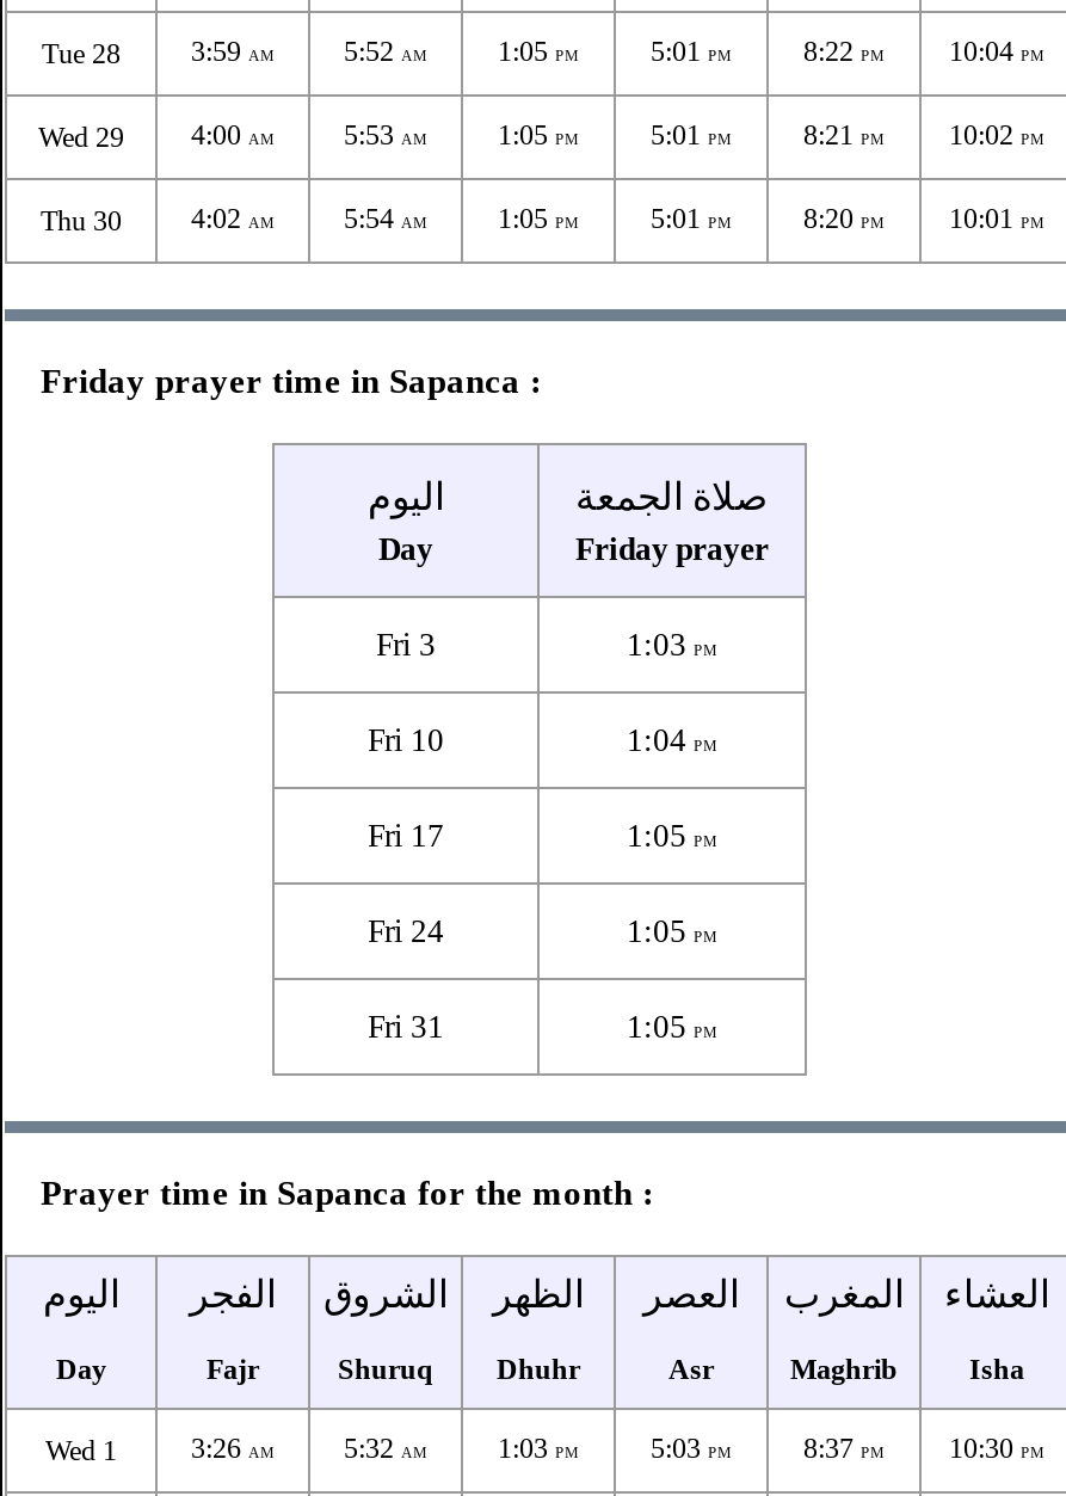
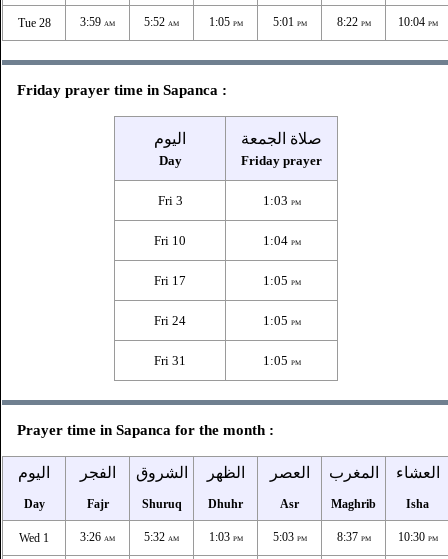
- Wed 29
- 4:00 AM
- 5:53 AM
- 1:05 PM
- 5:01 PM
- 8:21 PM
- 10:02 PM
- Thu 30
- 4:02 AM
- 5:54 AM
- 1:05 PM
- 5:01 PM
- 8:20 PM
- 10:01 PM
